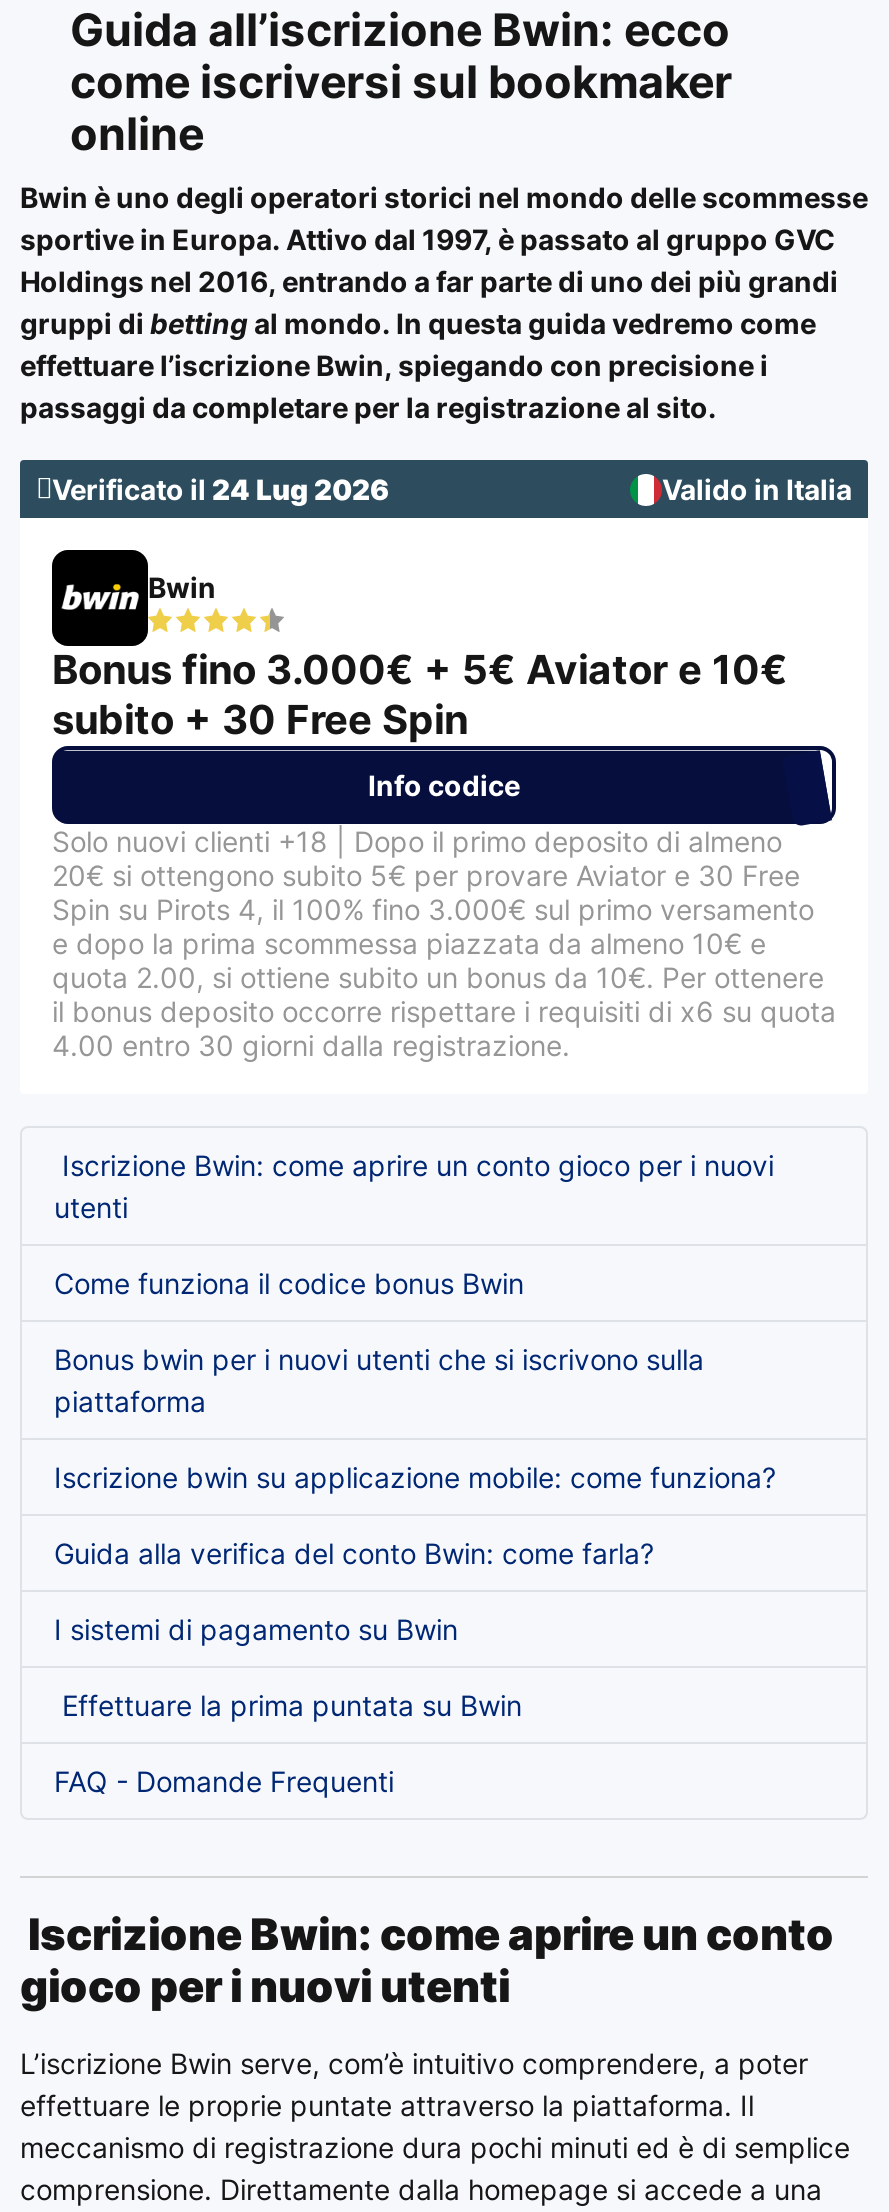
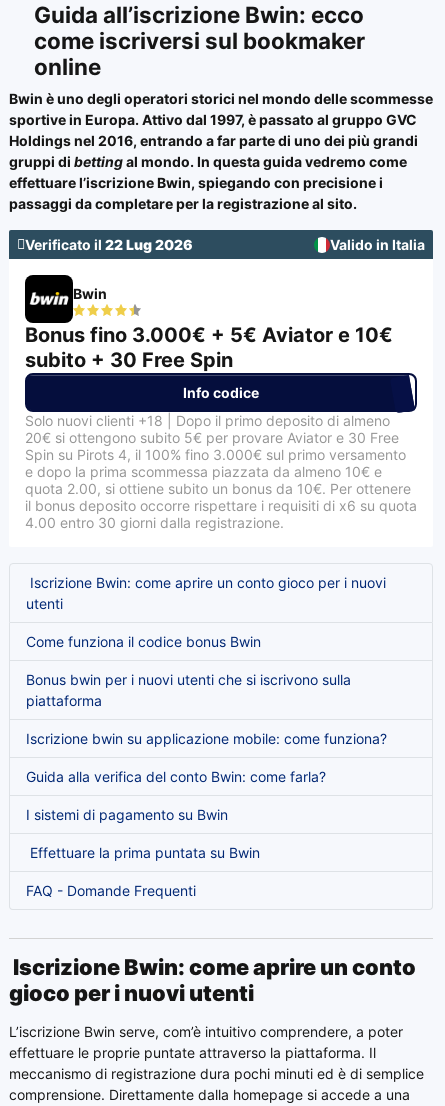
- Verificato il 24 Lug 2026
+ Verificato il 22 Lug 2026
